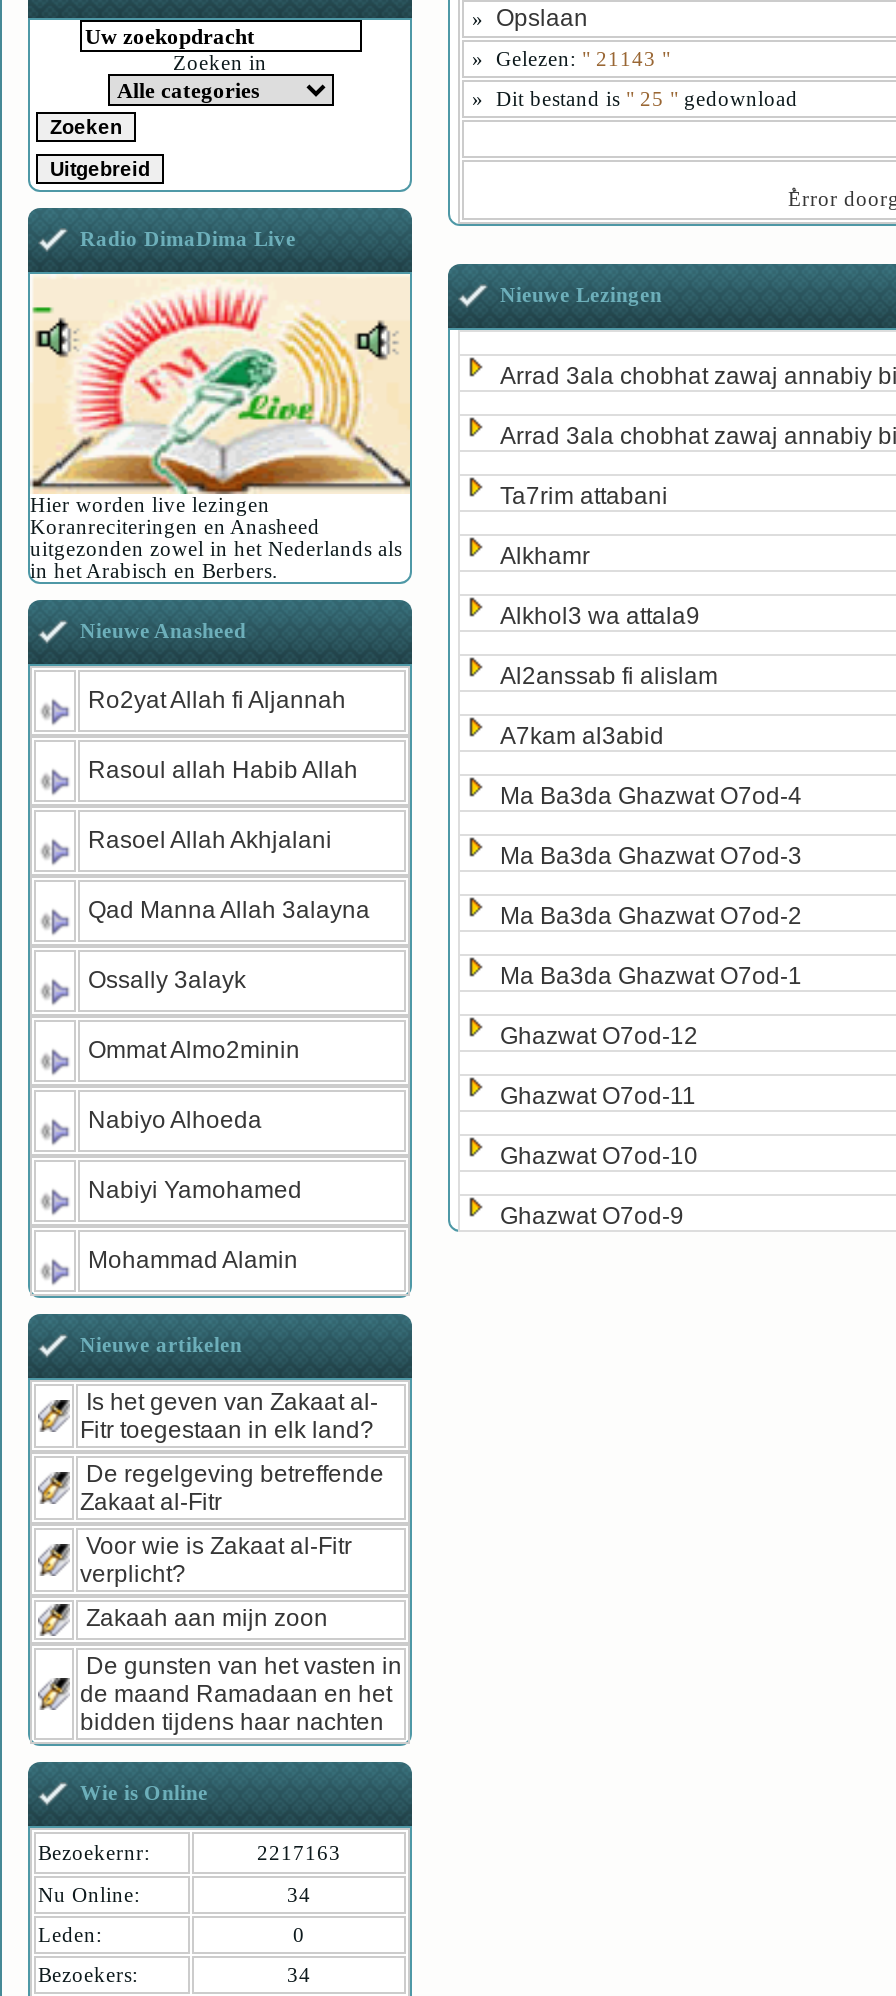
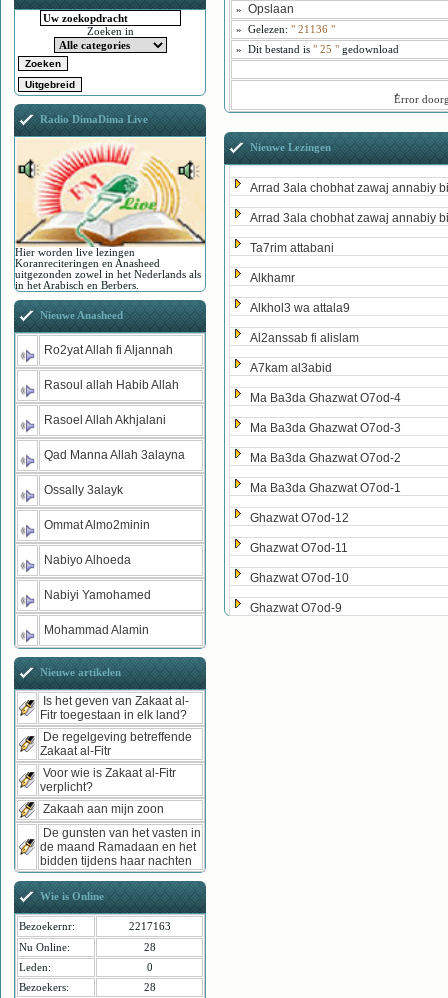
- » Gelezen: " 21143 "
+ » Gelezen: " 21136 "

- 34
+ 28

- 34
+ 28
